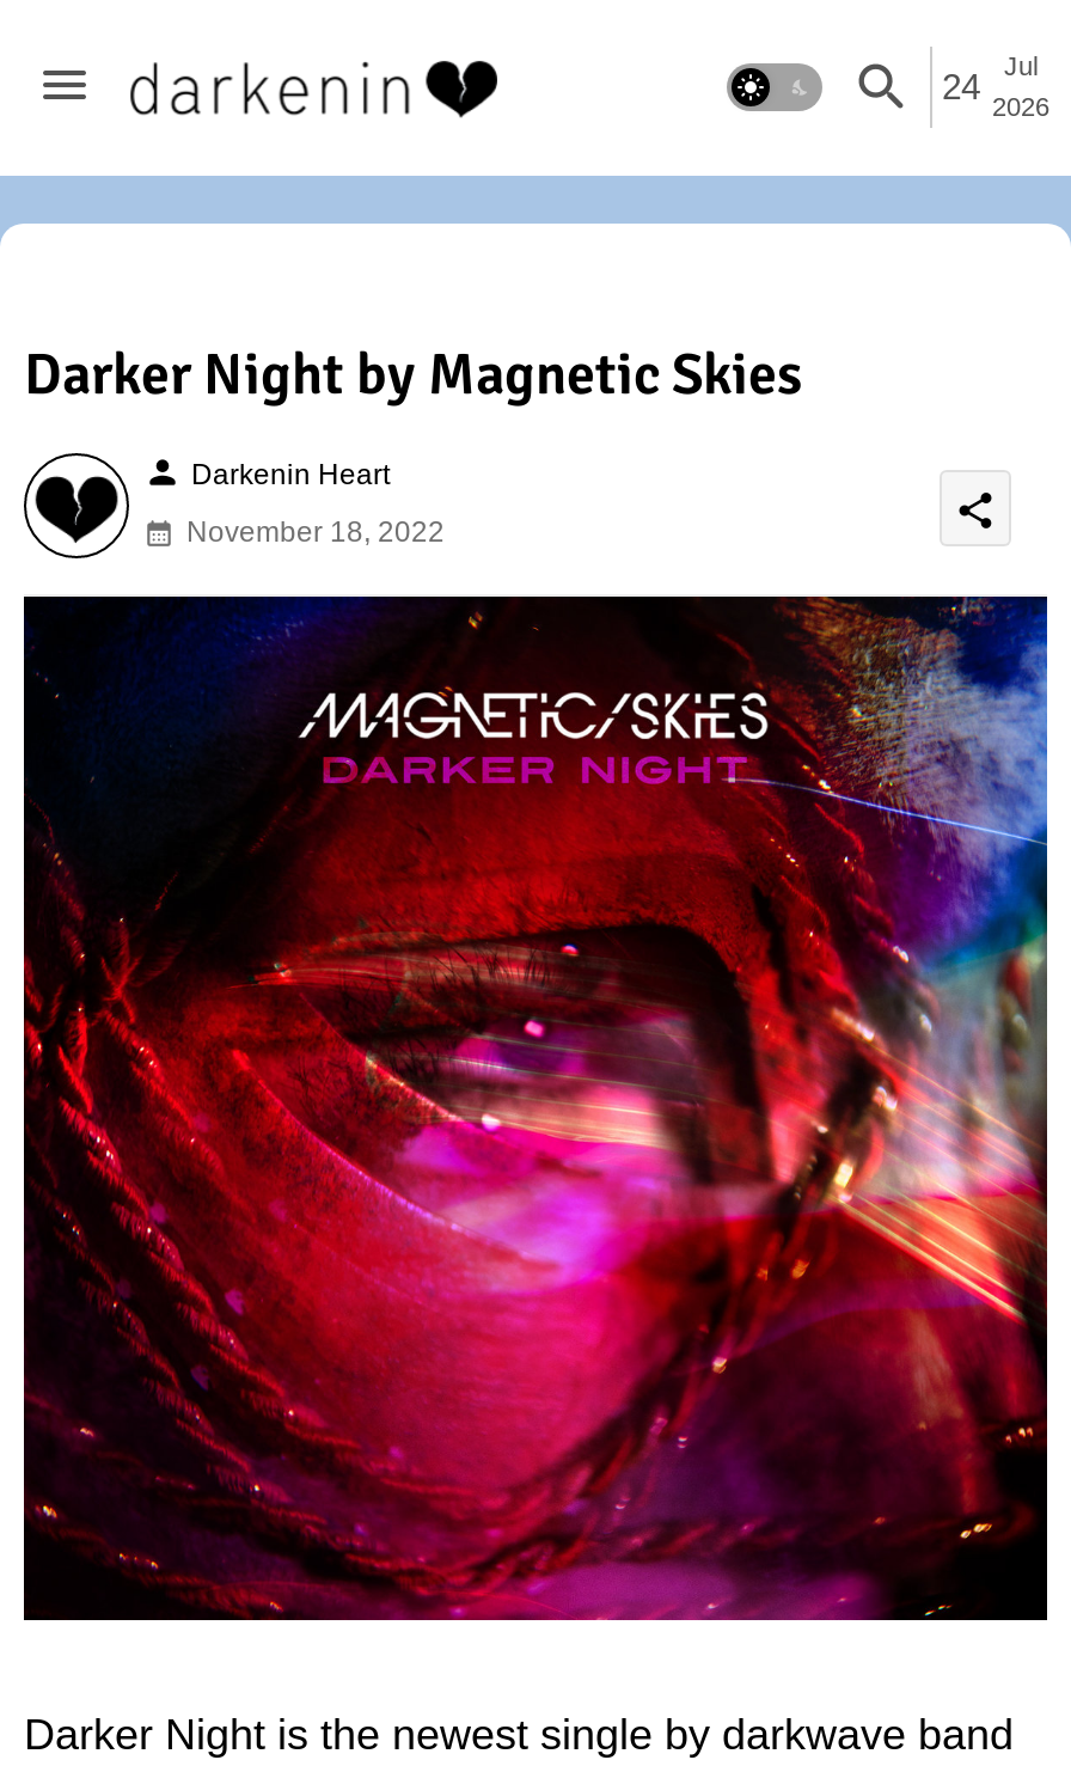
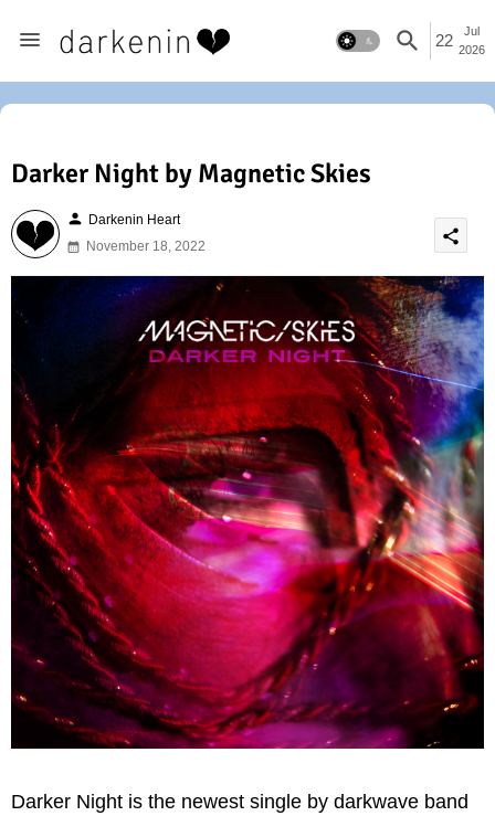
- 24 2026
+ 22 2026
